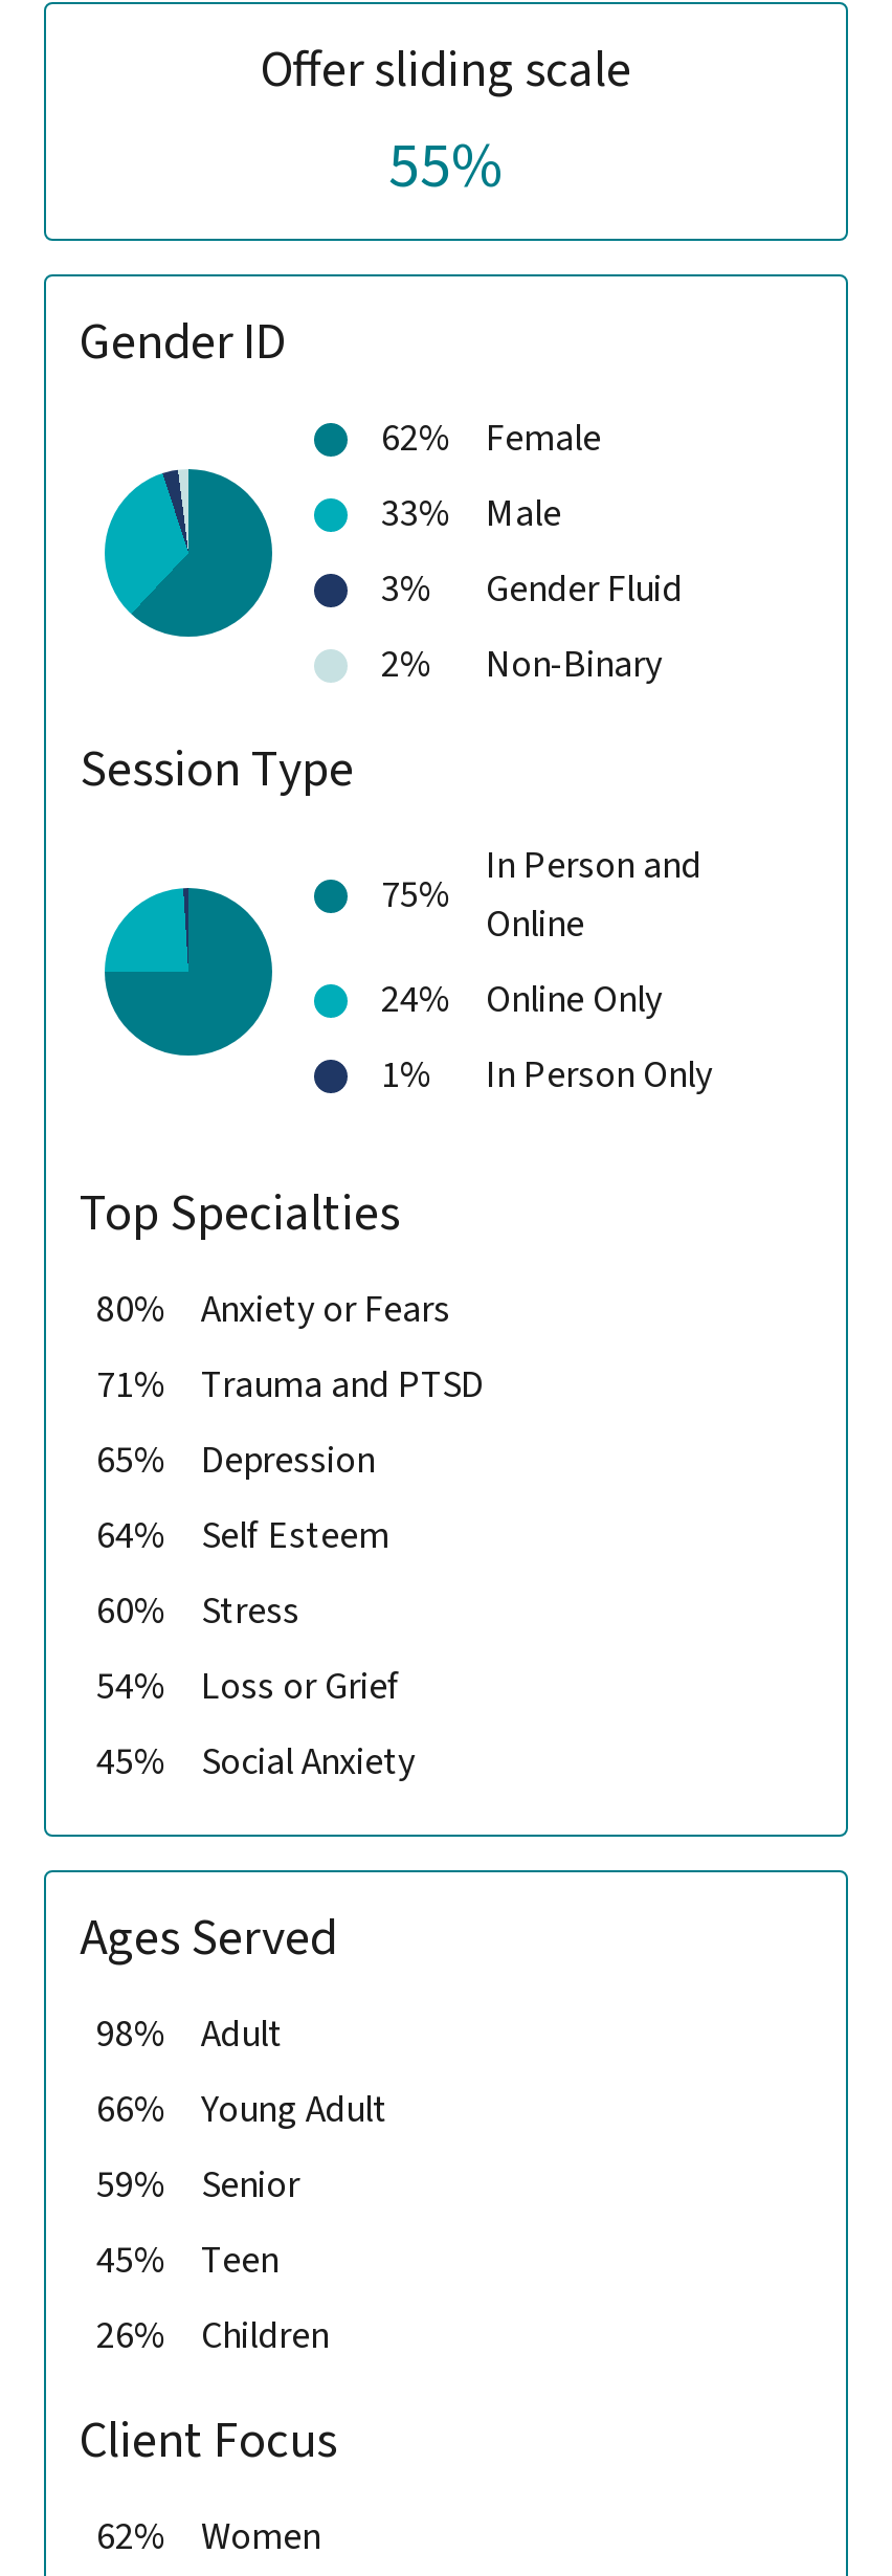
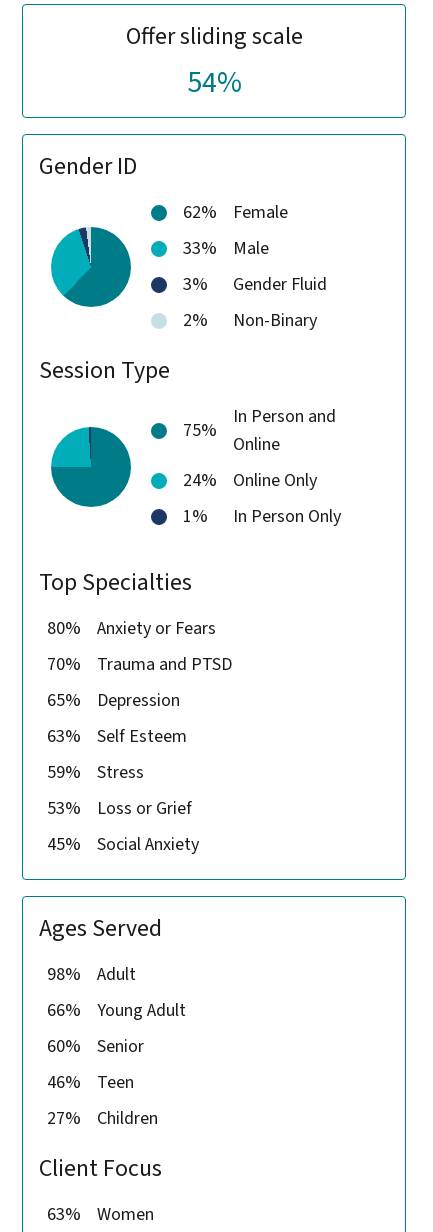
- 55%
+ 54%

- 71% Trauma and PTSD
+ 70% Trauma and PTSD

- 64% Self Esteem
+ 63% Self Esteem

- 60% Stress
+ 59% Stress

- 54% Loss or Grief
+ 53% Loss or Grief

- 59% Senior
+ 60% Senior

- 45% Teen
+ 46% Teen

- 26% Children
+ 27% Children

- 62% Women
+ 63% Women
